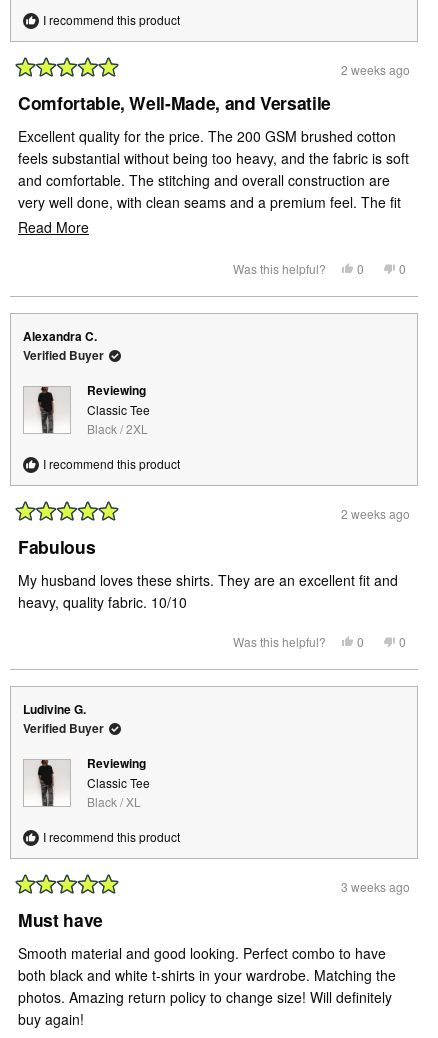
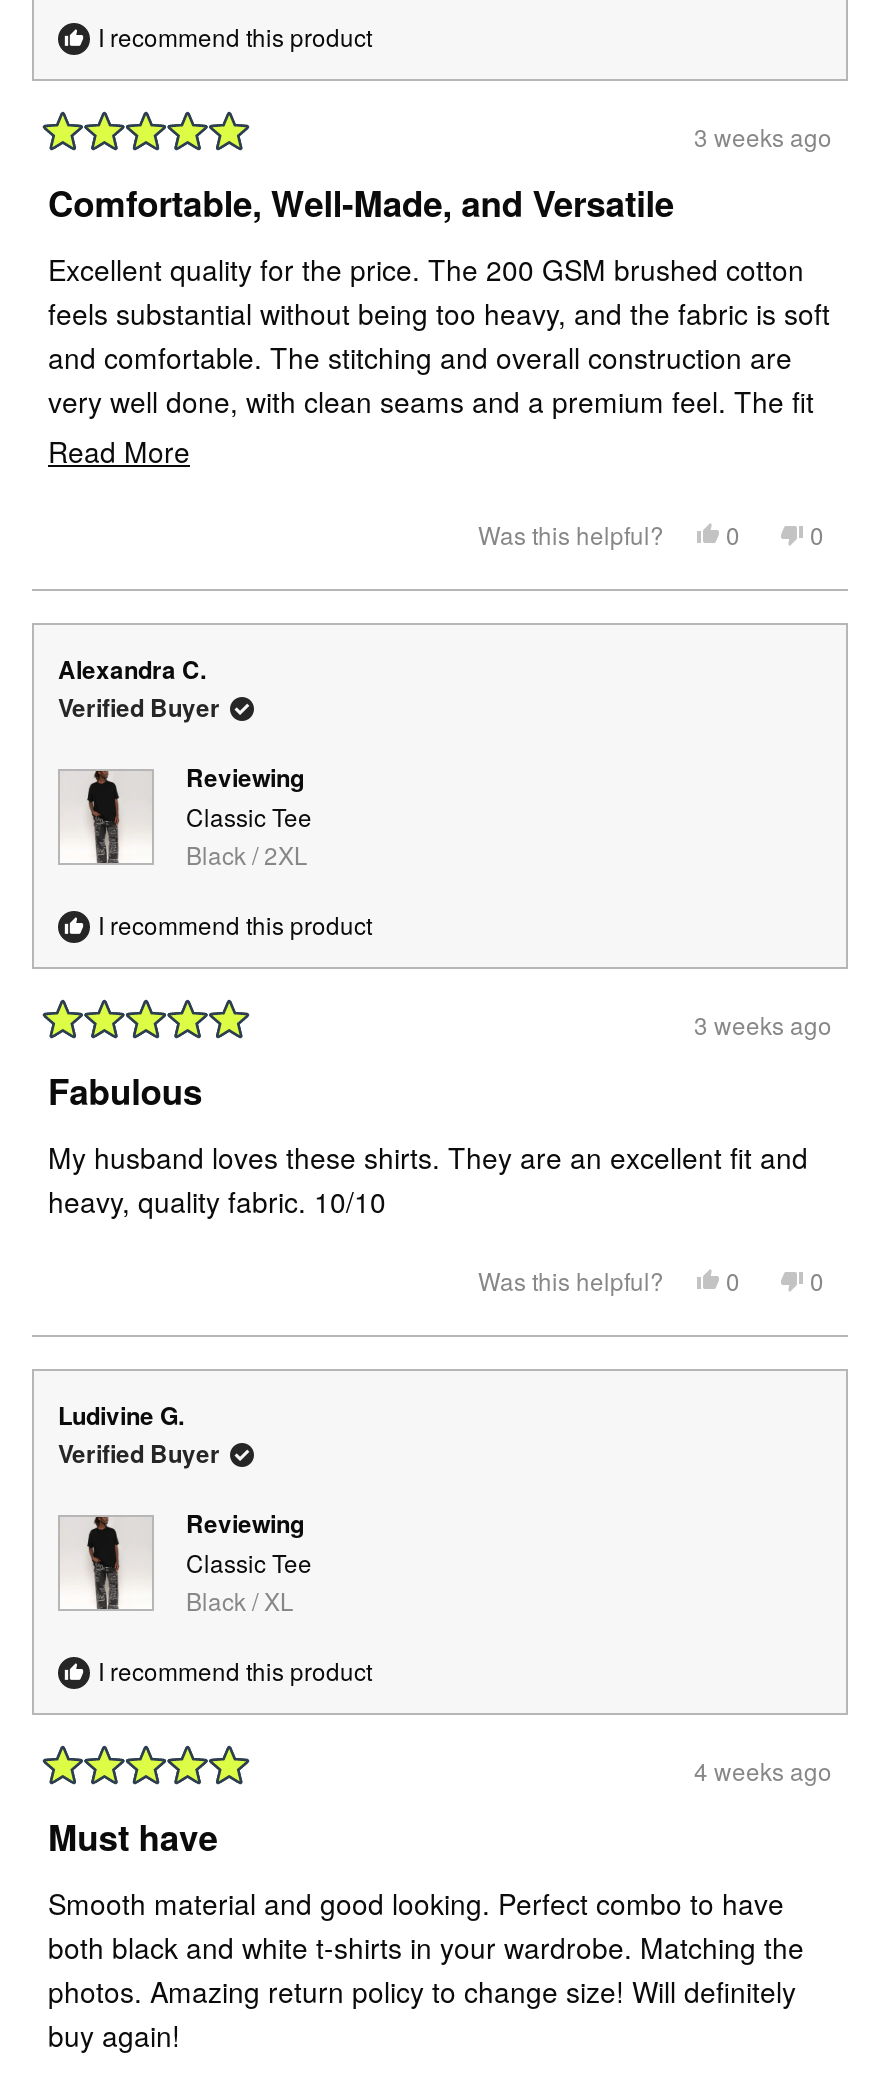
- 2 weeks ago
+ 3 weeks ago

- 2 weeks ago
+ 3 weeks ago

- 3 weeks ago
+ 4 weeks ago
